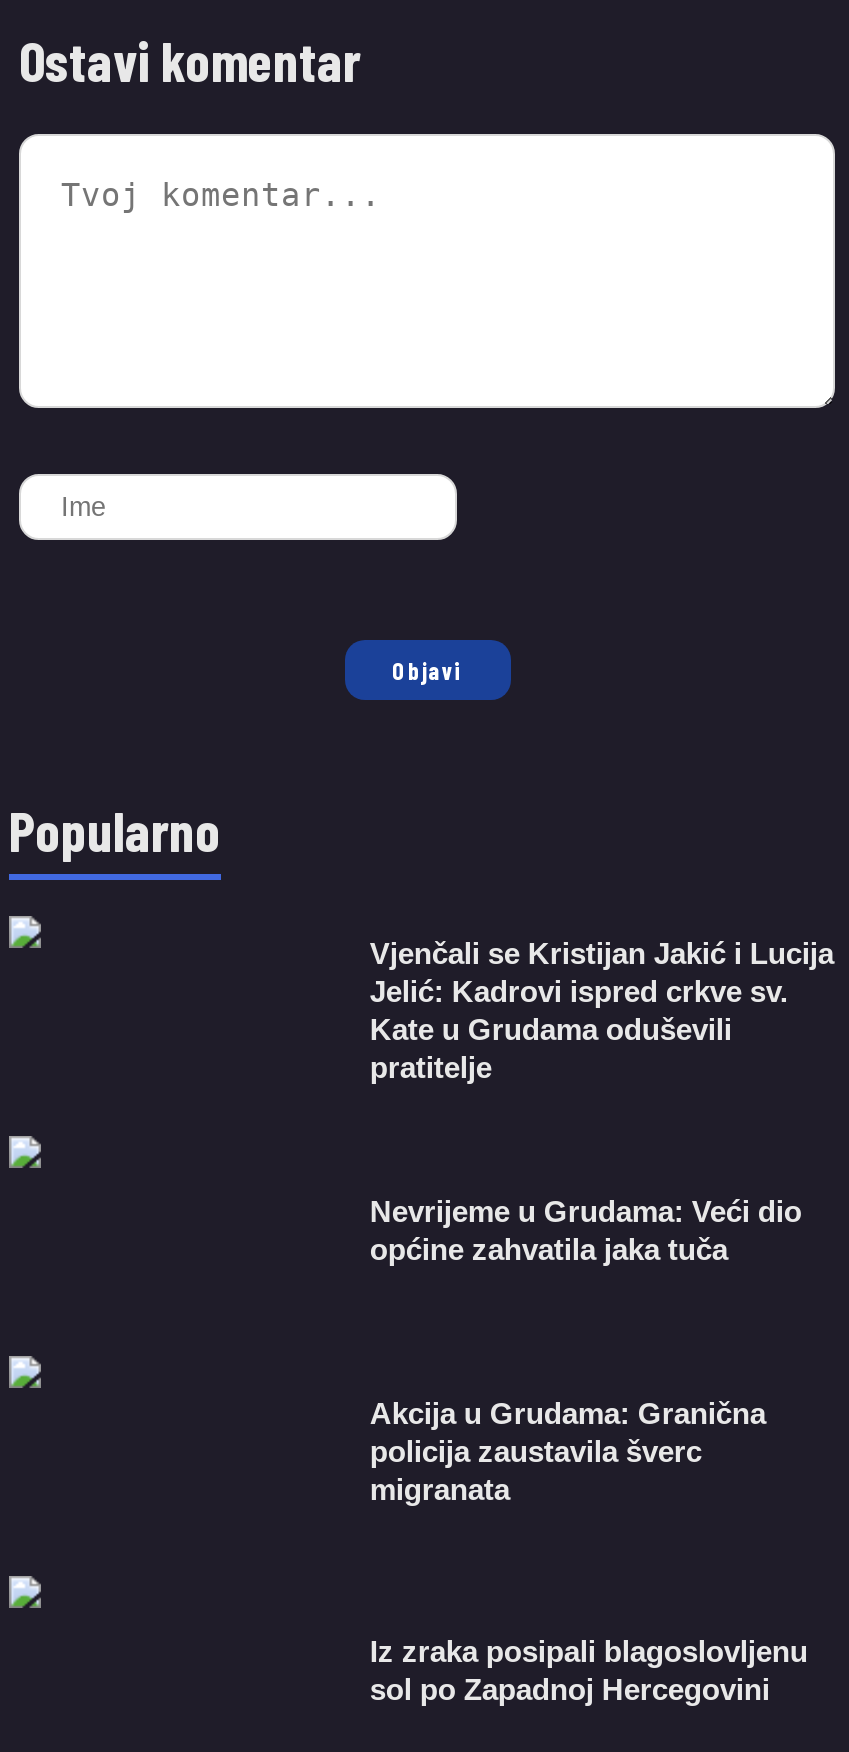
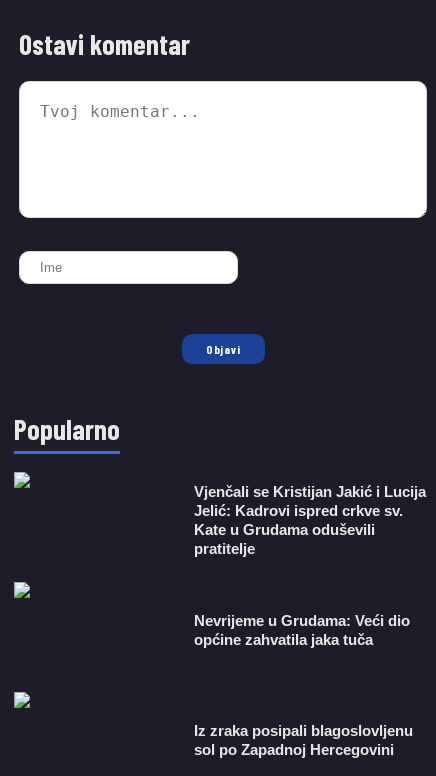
- Akcija u Grudama: Granična
- policija zaustavila šverc
- migranata
